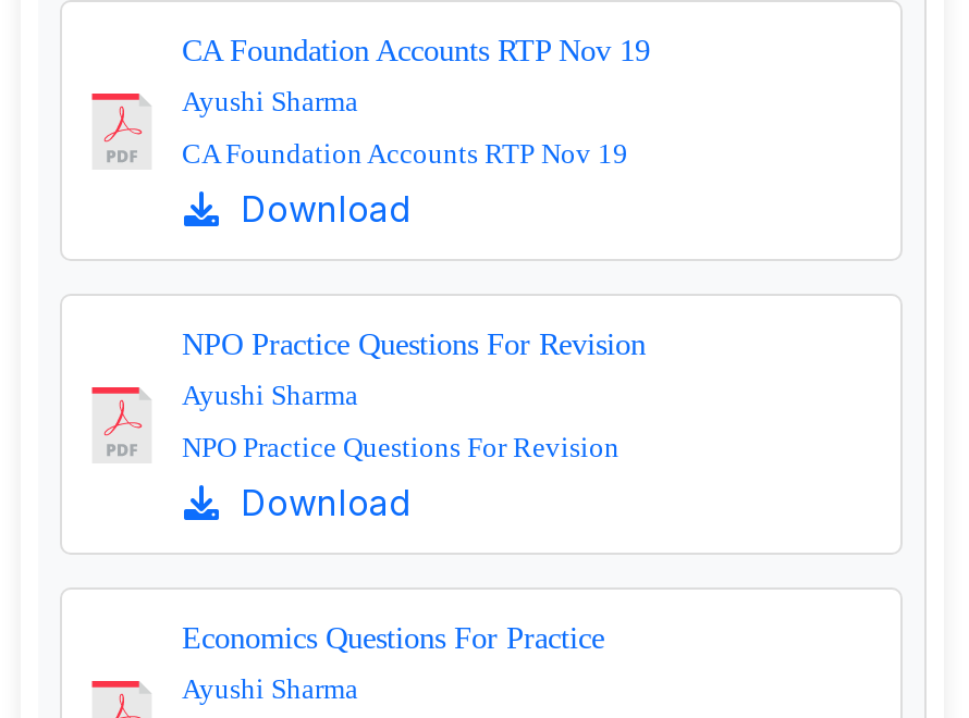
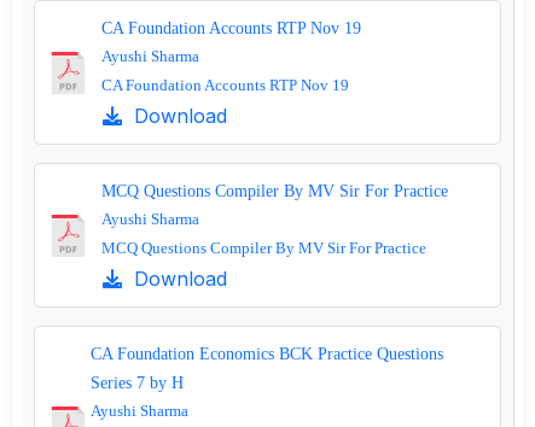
- NPO Practice Questions For Revision
+ MCQ Questions Compiler By MV Sir For Practice

- NPO Practice Questions For Revision
+ MCQ Questions Compiler By MV Sir For Practice

- Economics Questions For Practice
+ CA Foundation Economics BCK Practice Questions
+ Series 7 by H
